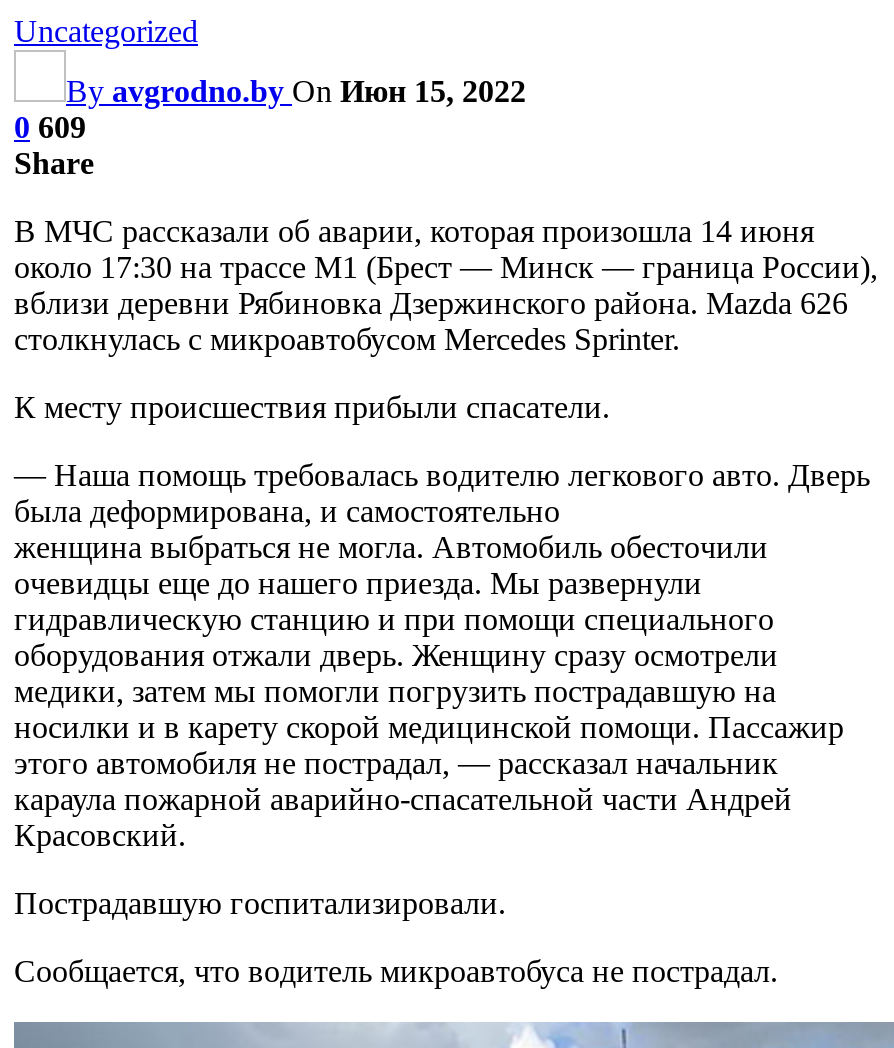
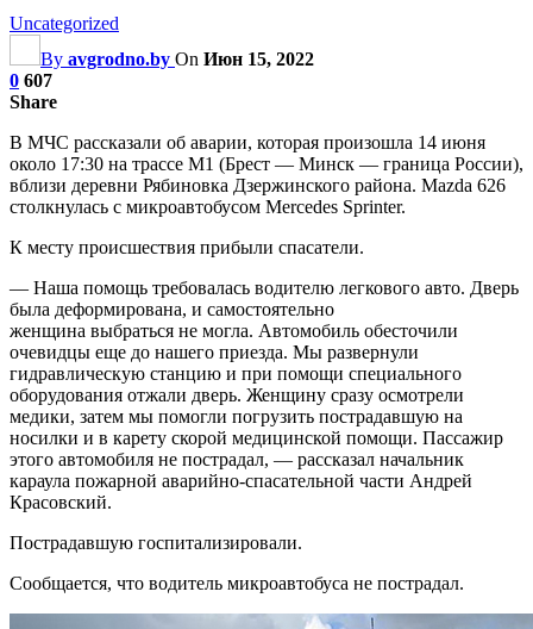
- 0 609
+ 0 607
